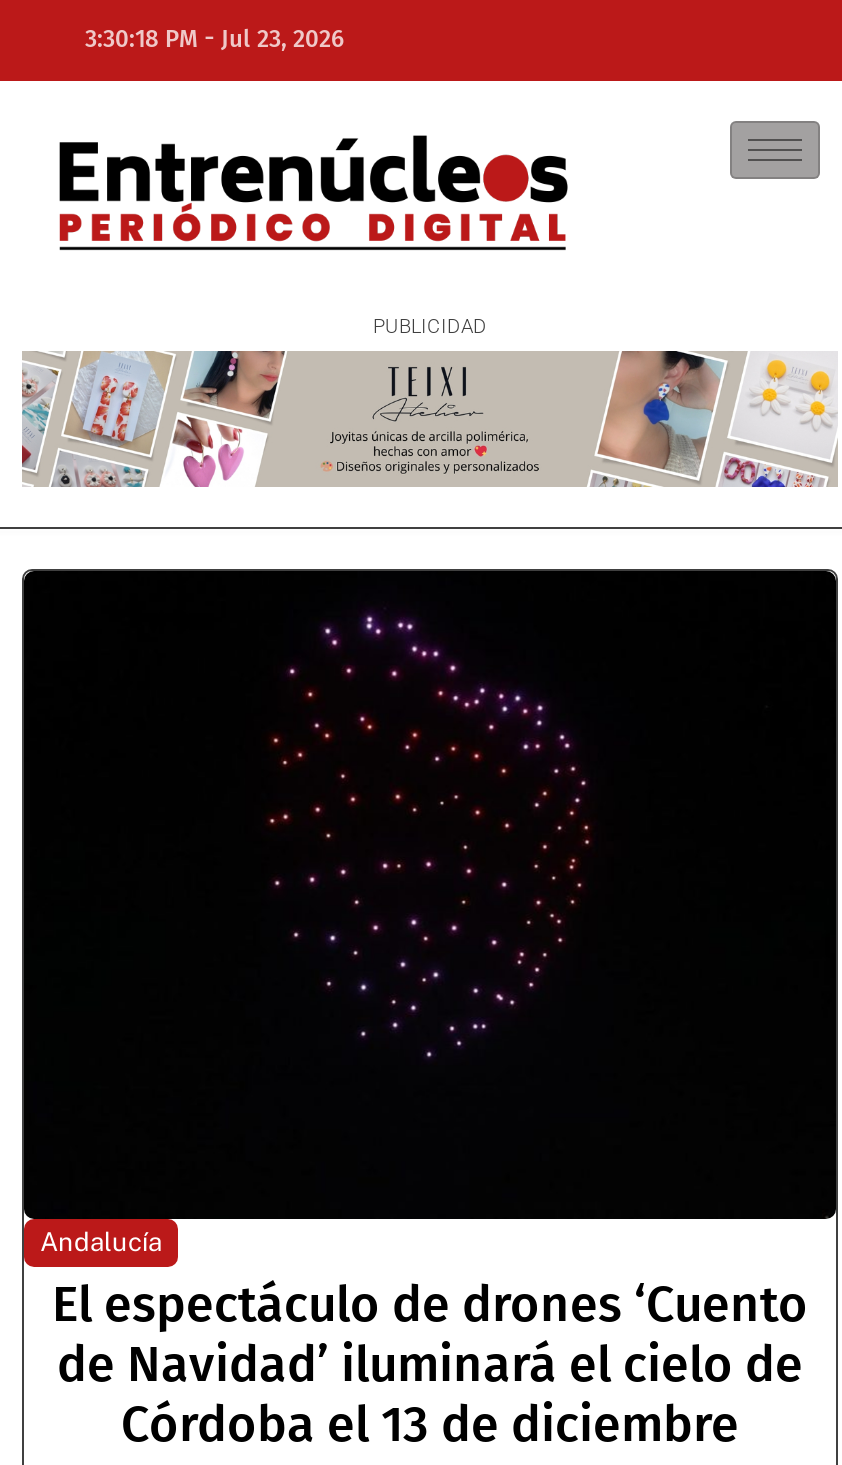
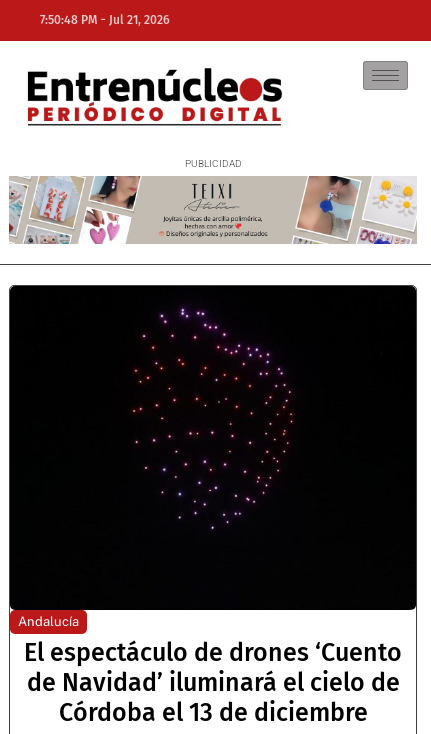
- 3:30:18 PM - Jul 23, 2026
+ 7:50:48 PM - Jul 21, 2026
